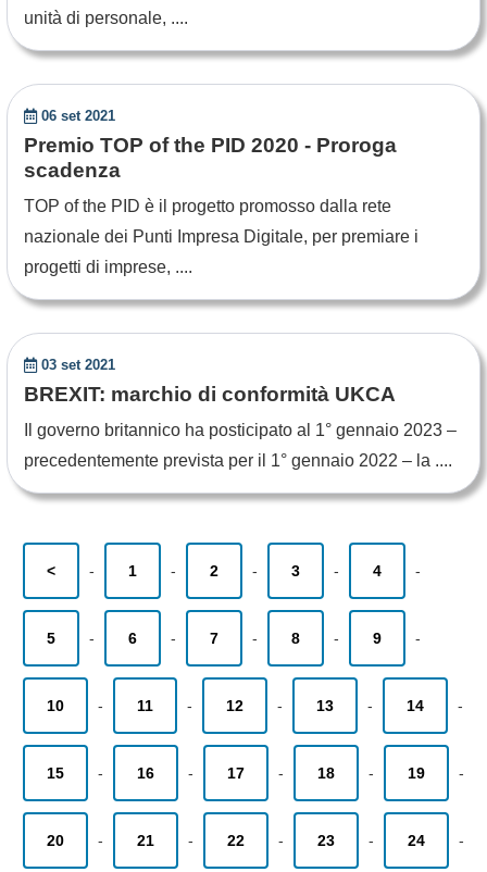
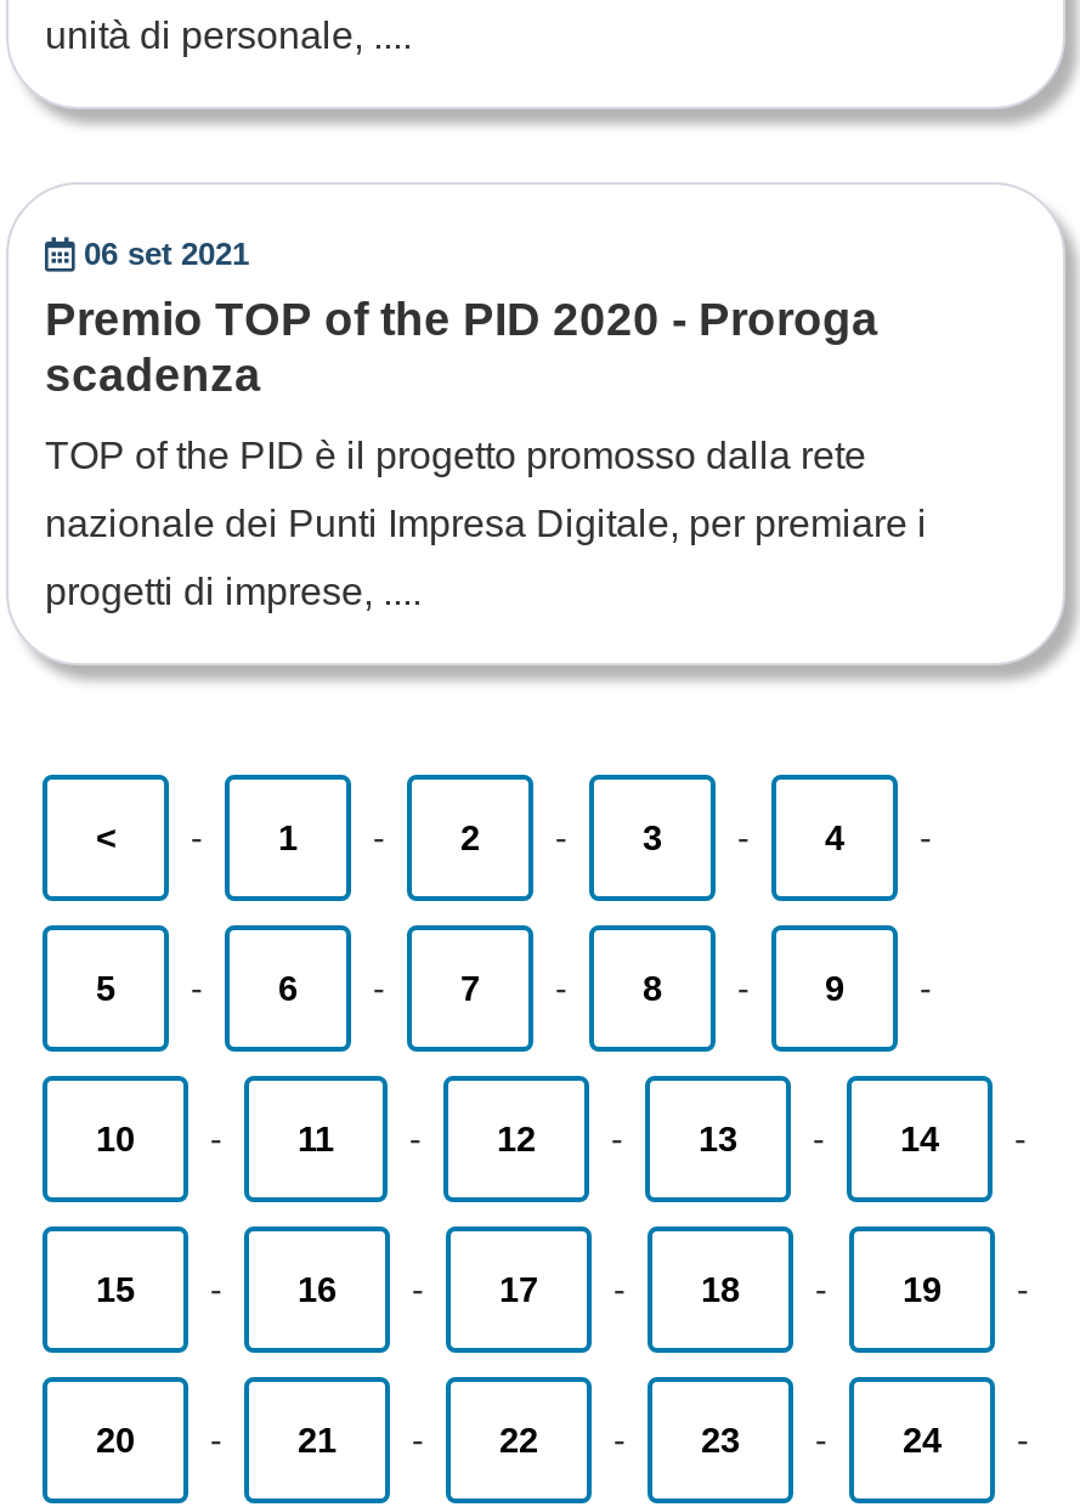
- 03 set 2021
- BREXIT: marchio di conformità UKCA
- Il governo britannico ha posticipato al 1° gennaio 2023 –
- precedentemente prevista per il 1° gennaio 2022 – la ....
